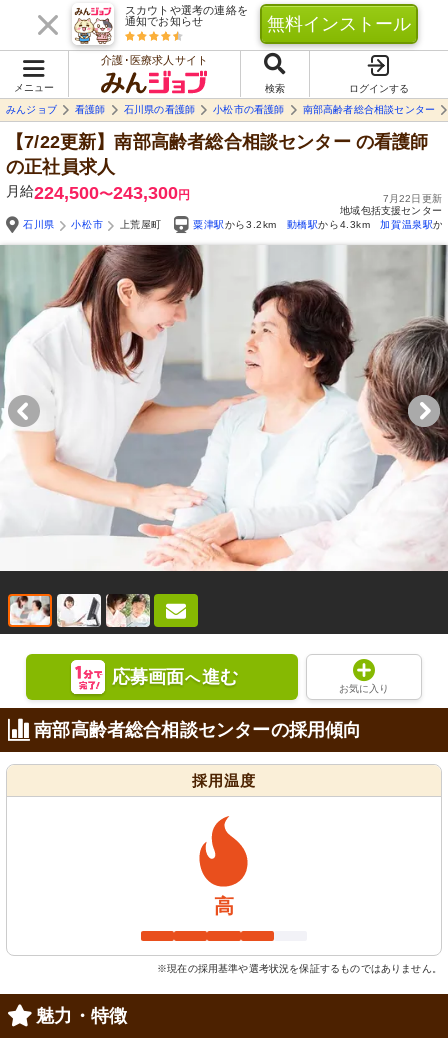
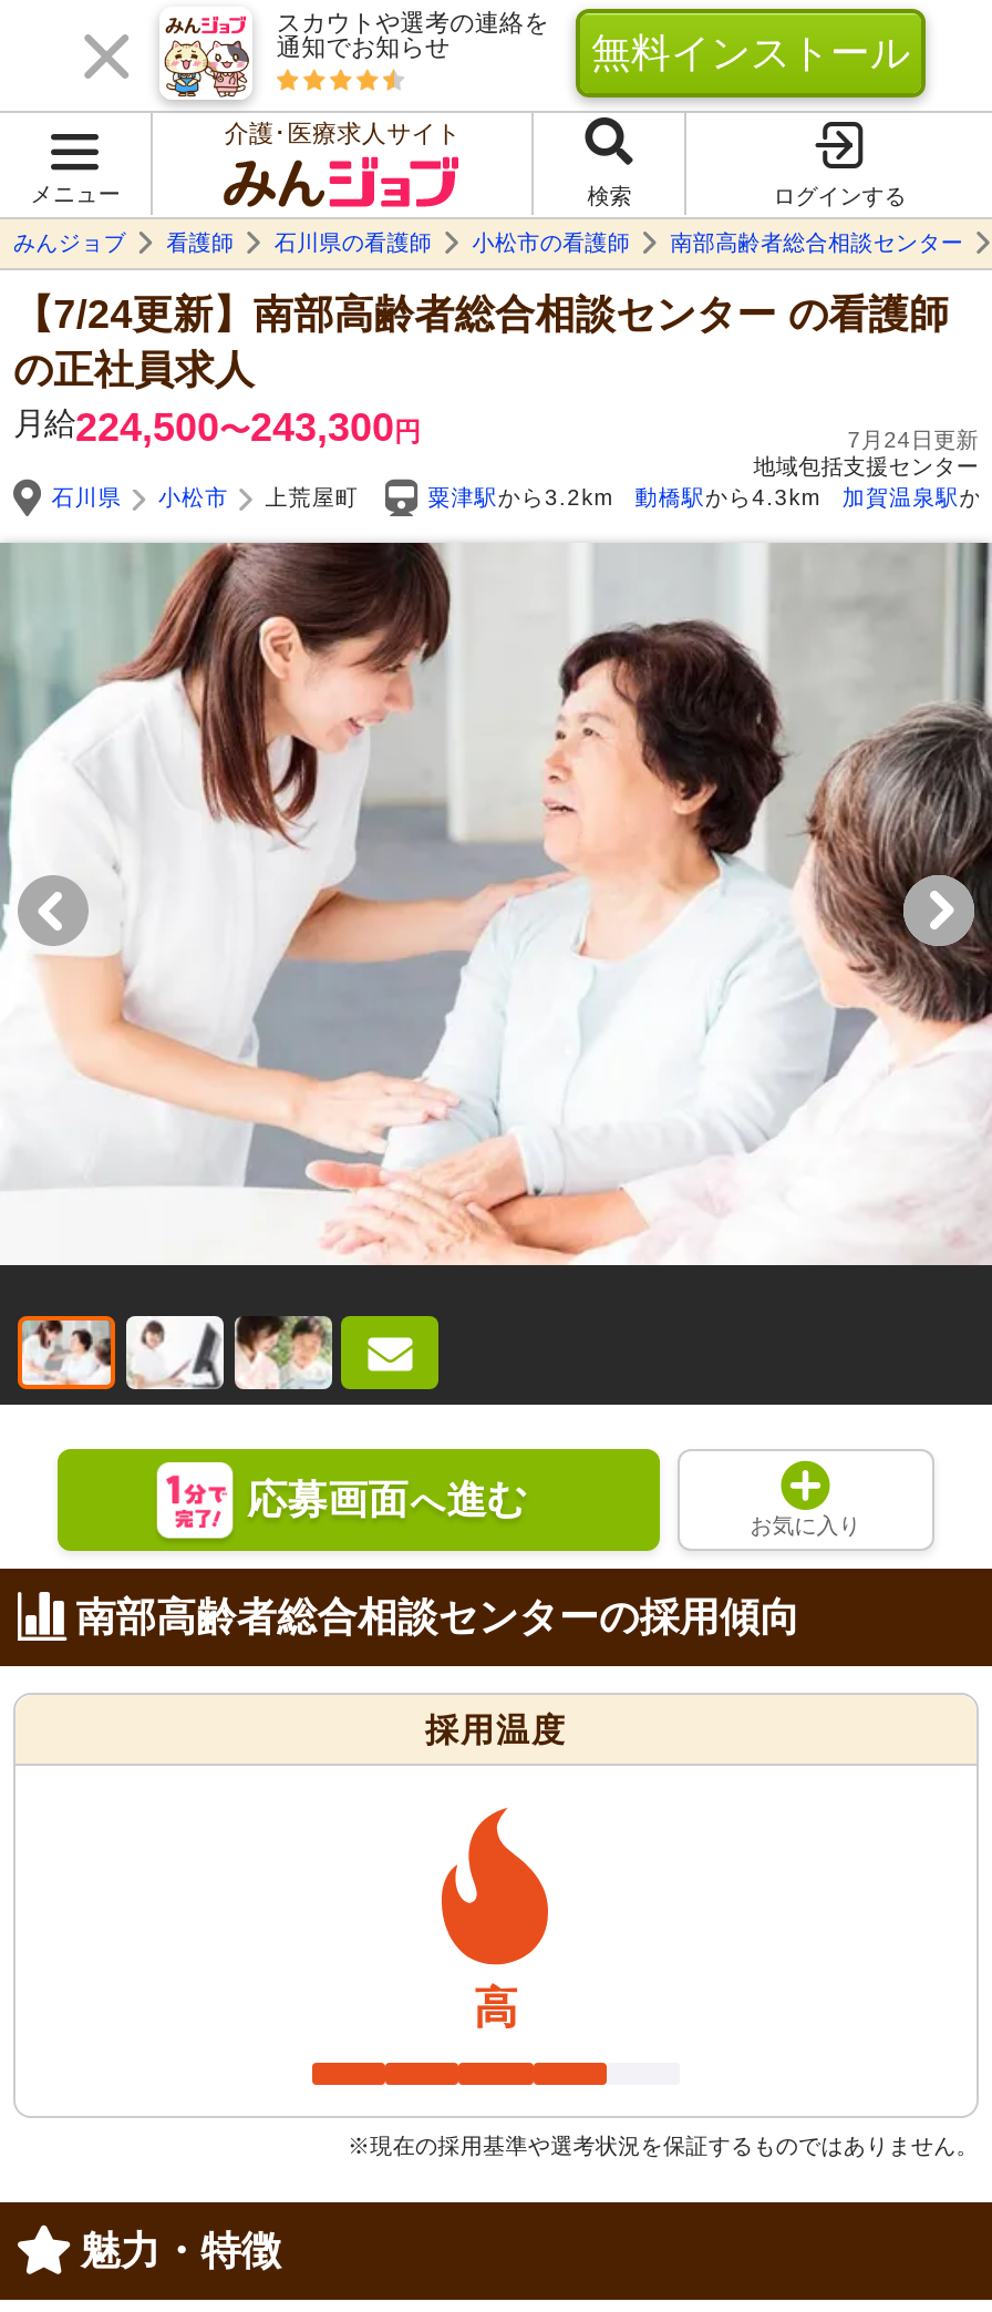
- 【7/22更新】南部高齢者総合相談センターの看護師
+ 【7/24更新】南部高齢者総合相談センターの看護師

- 7月22日更新
+ 7月24日更新
